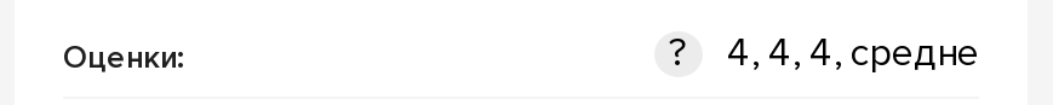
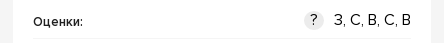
- 4, 4, 4, средне
+ 3, C, B, C, B
